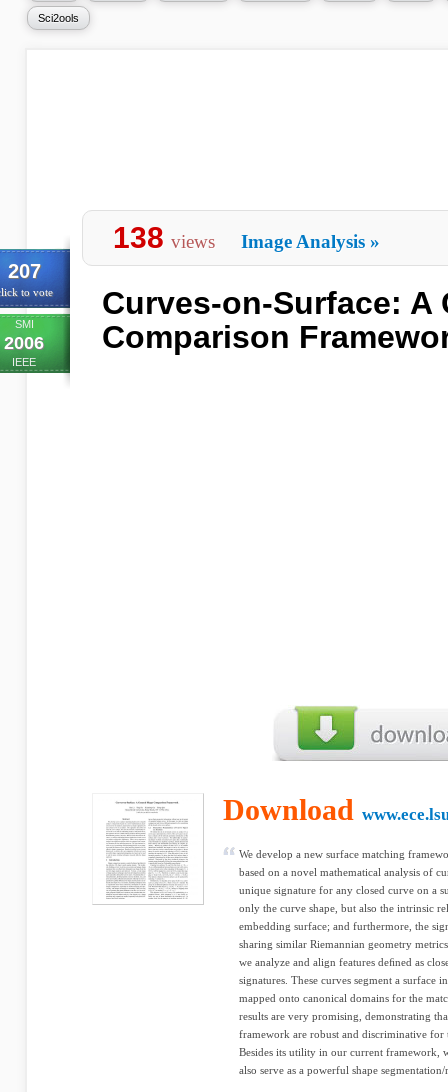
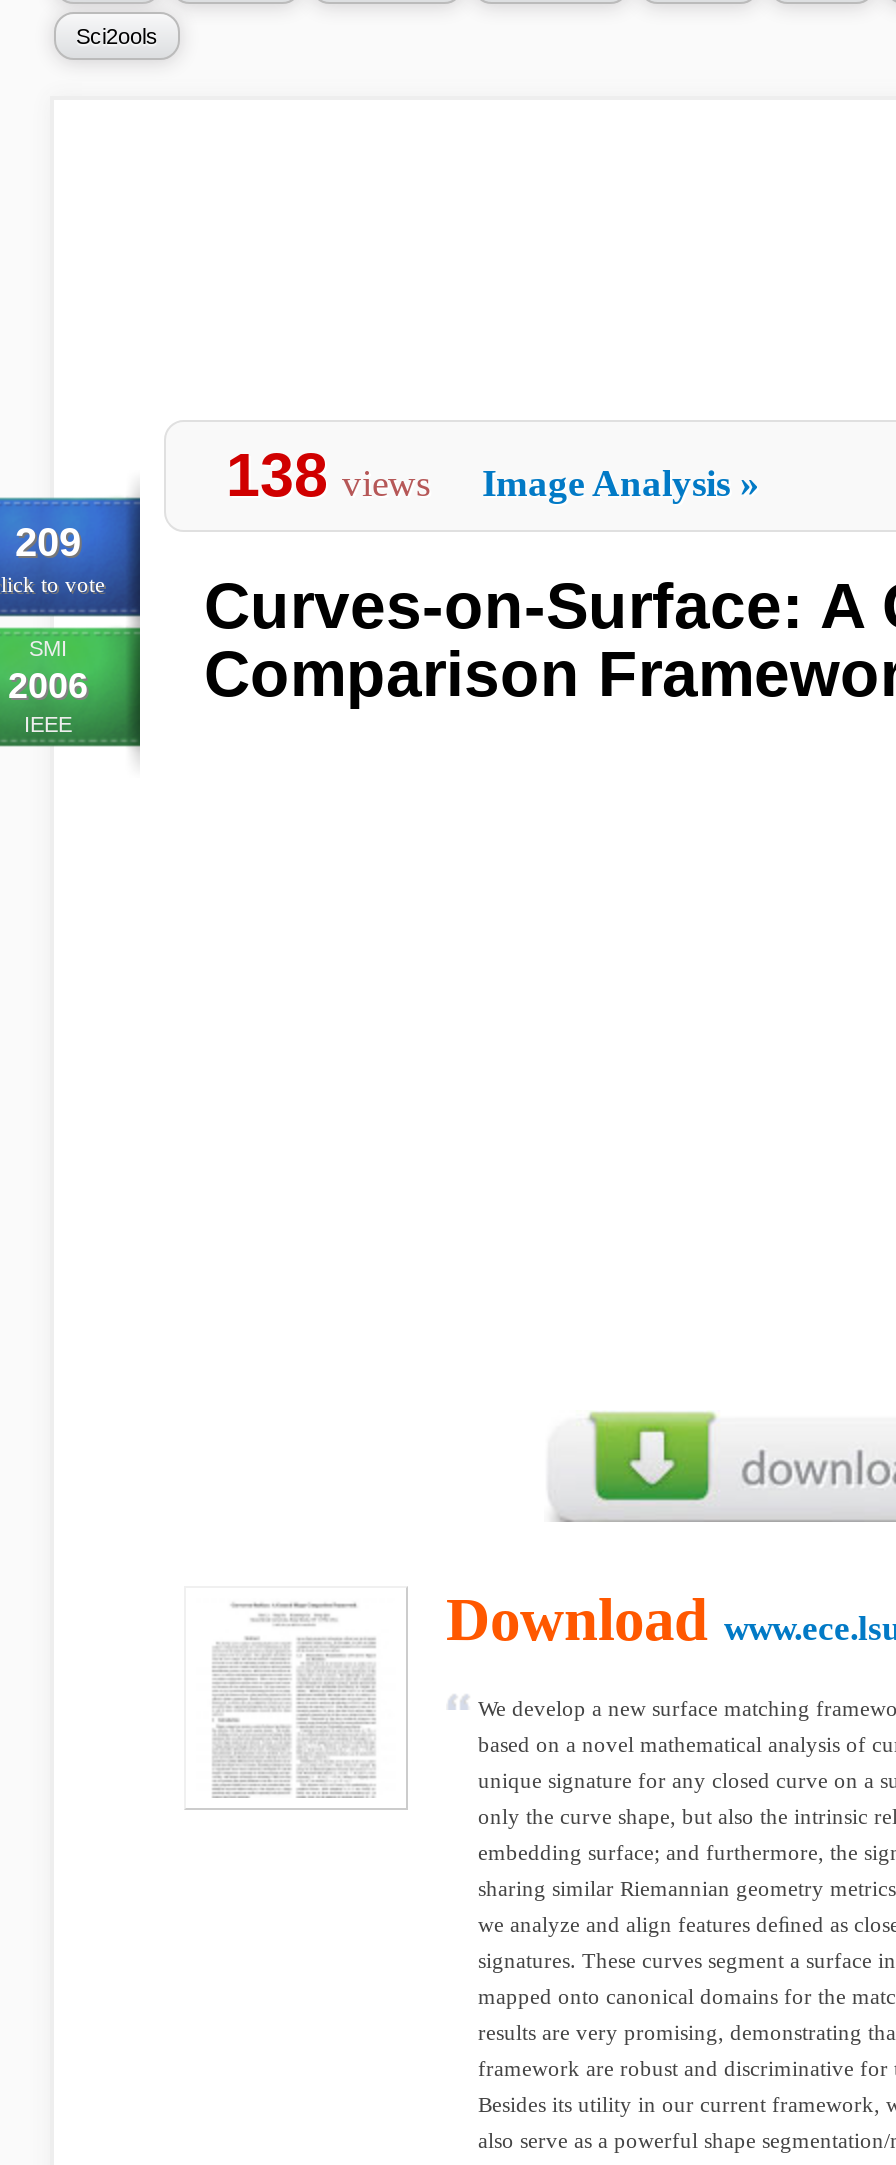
- 207
+ 209
